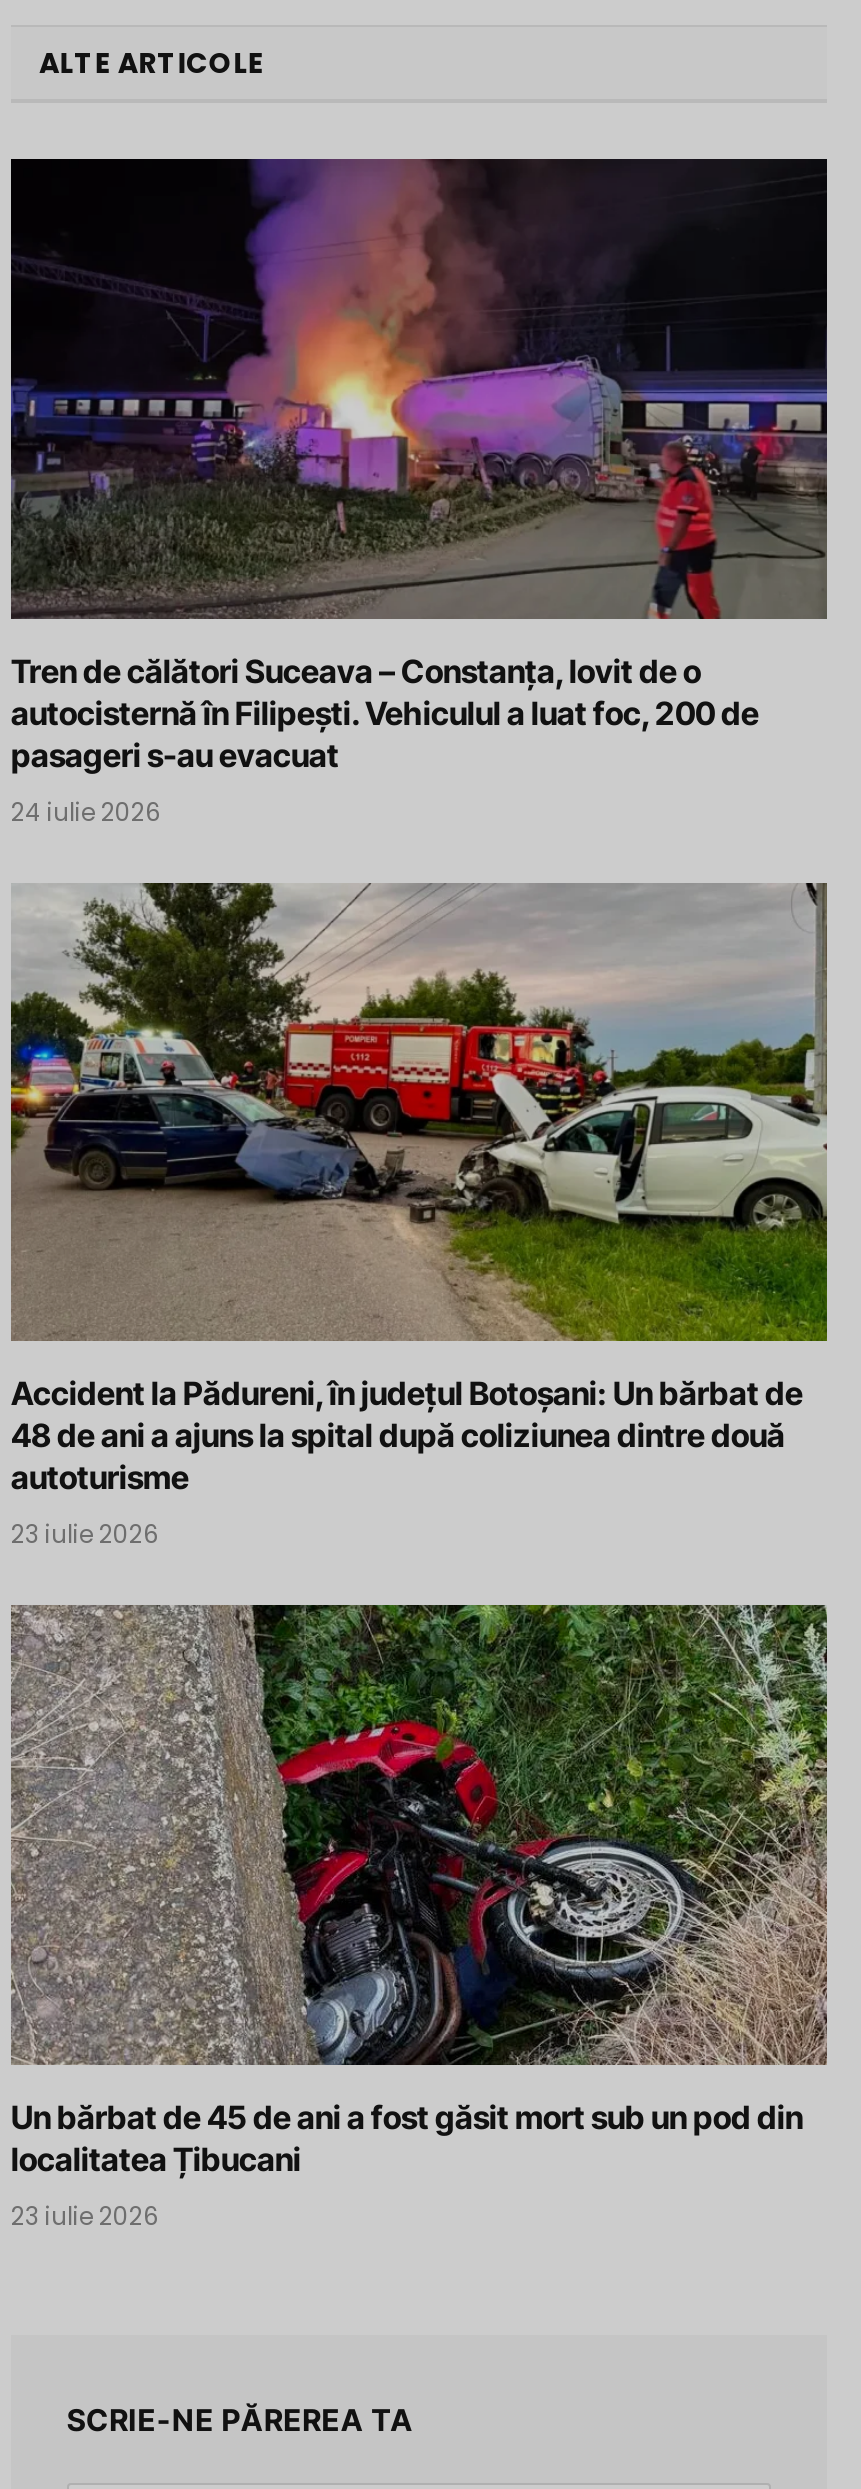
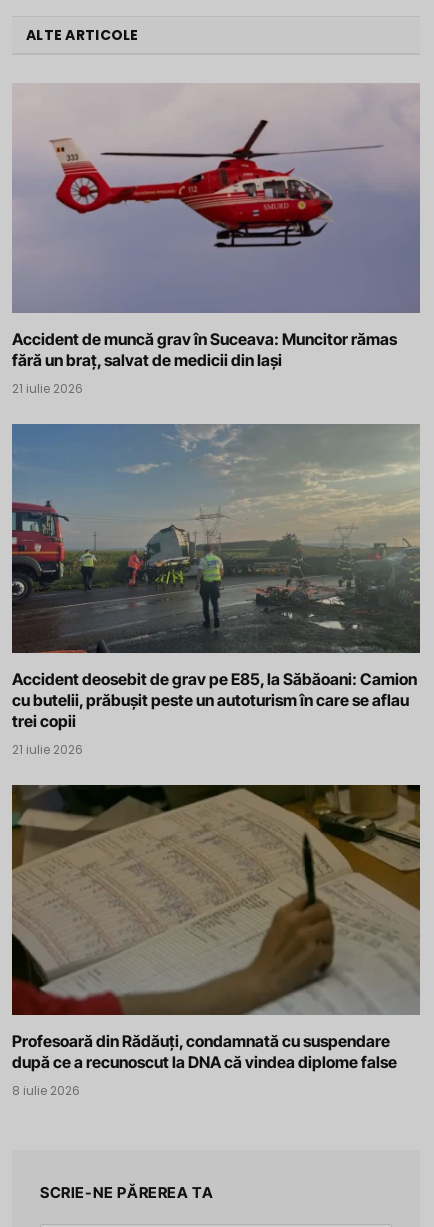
- [image]
- Tren de călători Suceava – Constanța, lovit de o
- autocisternă în Filipești. Vehiculul a luat foc, 200 de
- pasageri s-au evacuat
+ [image]
+ Accident de muncă grav în Suceava: Muncitor rămas
+ fără un braț, salvat de medicii din Iași

- 24 iulie 2026
+ 21 iulie 2026

- [image]
- Accident la Pădureni, în județul Botoșani: Un bărbat de
- 48 de ani a ajuns la spital după coliziunea dintre două
- autoturisme
+ [image]
+ Accident deosebit de grav pe E85, la Săbăoani: Camion
+ cu butelii, prăbușit peste un autoturism în care se aflau
+ trei copii

- 23 iulie 2026
+ 21 iulie 2026

- [image]
- Un bărbat de 45 de ani a fost găsit mort sub un pod din
- localitatea Țibucani
+ [image]
+ Profesoară din Rădăuți, condamnată cu suspendare
+ după ce a recunoscut la DNA că vindea diplome false

- 23 iulie 2026
+ 8 iulie 2026
